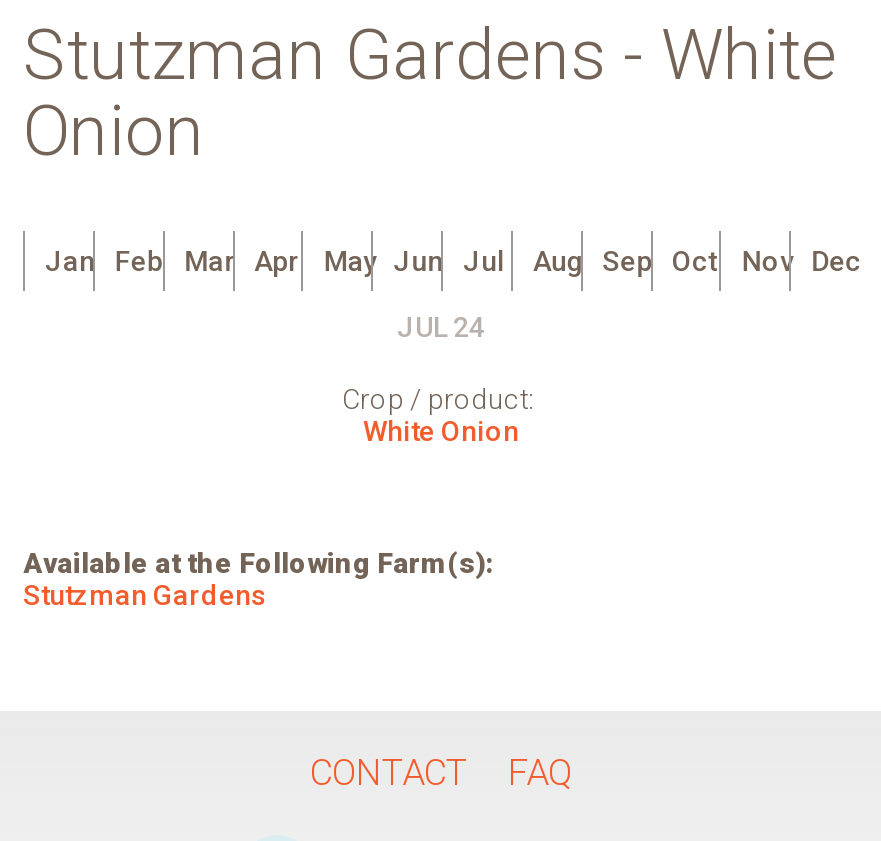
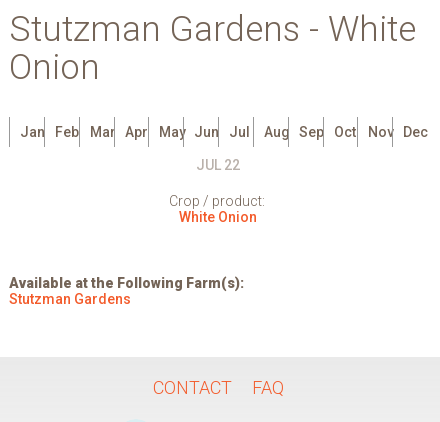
- JUL 24
+ JUL 22
